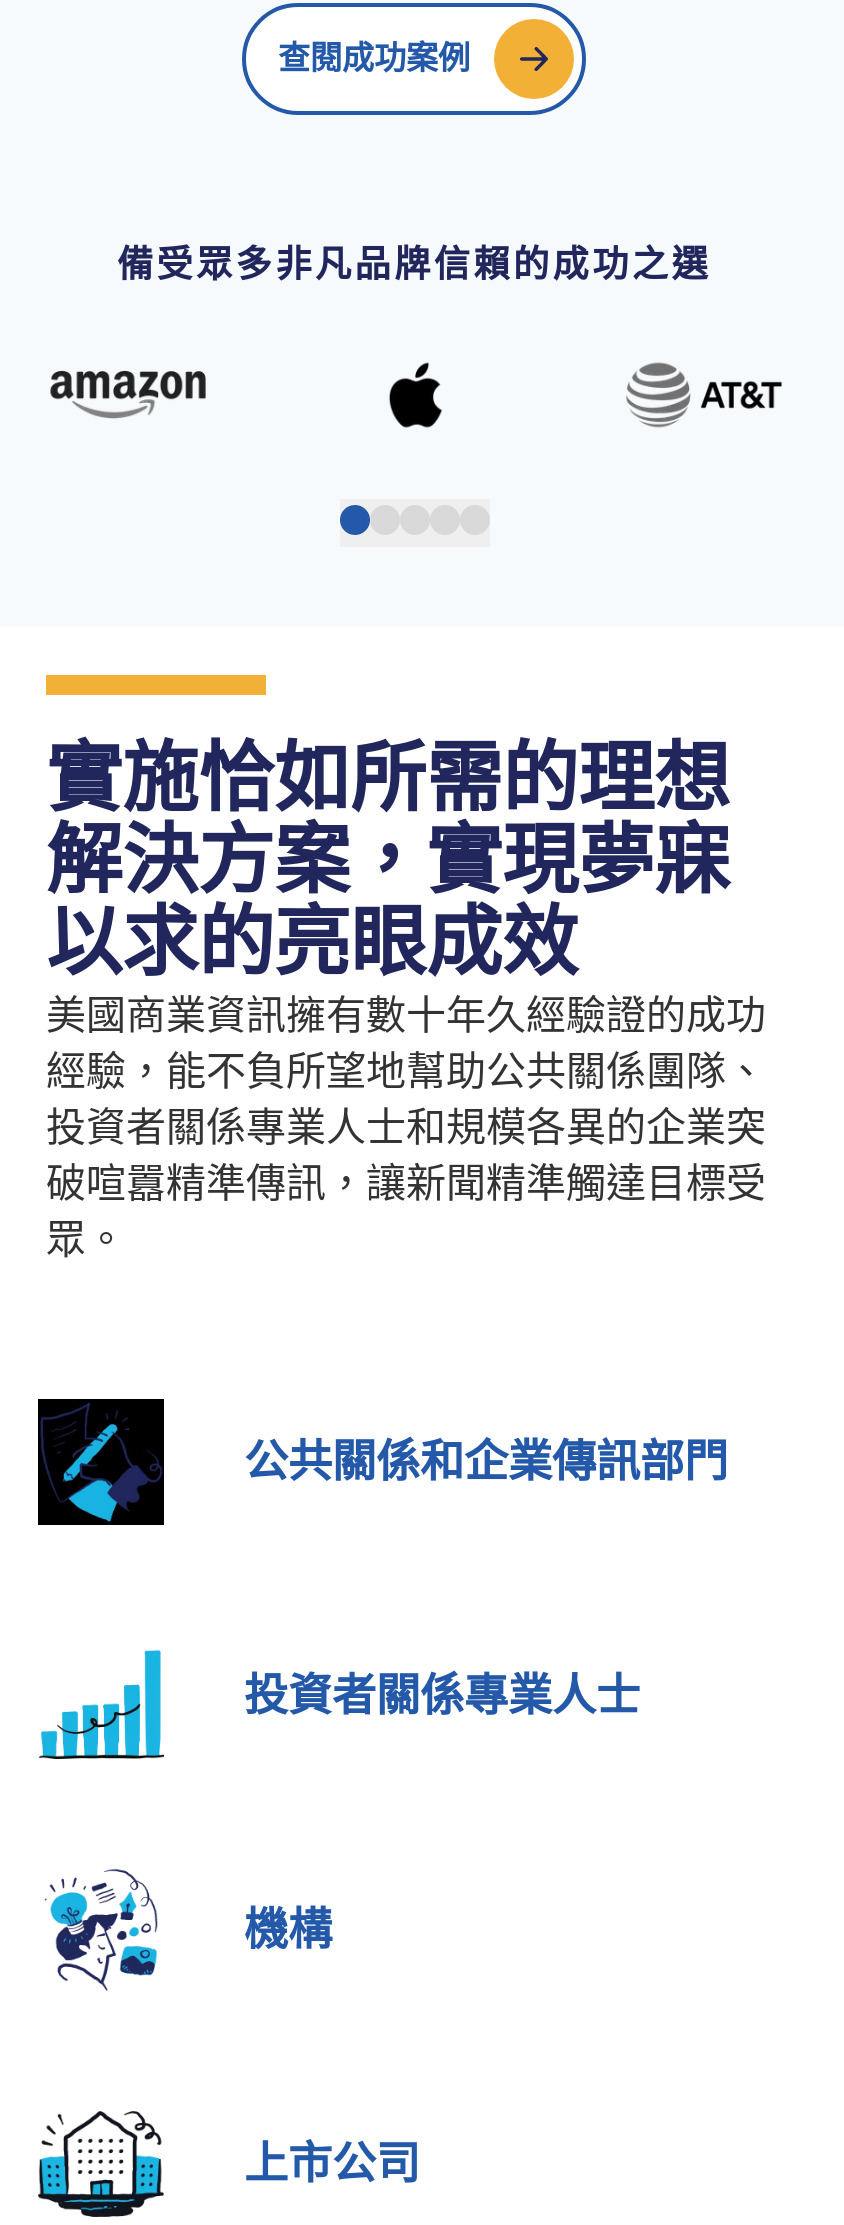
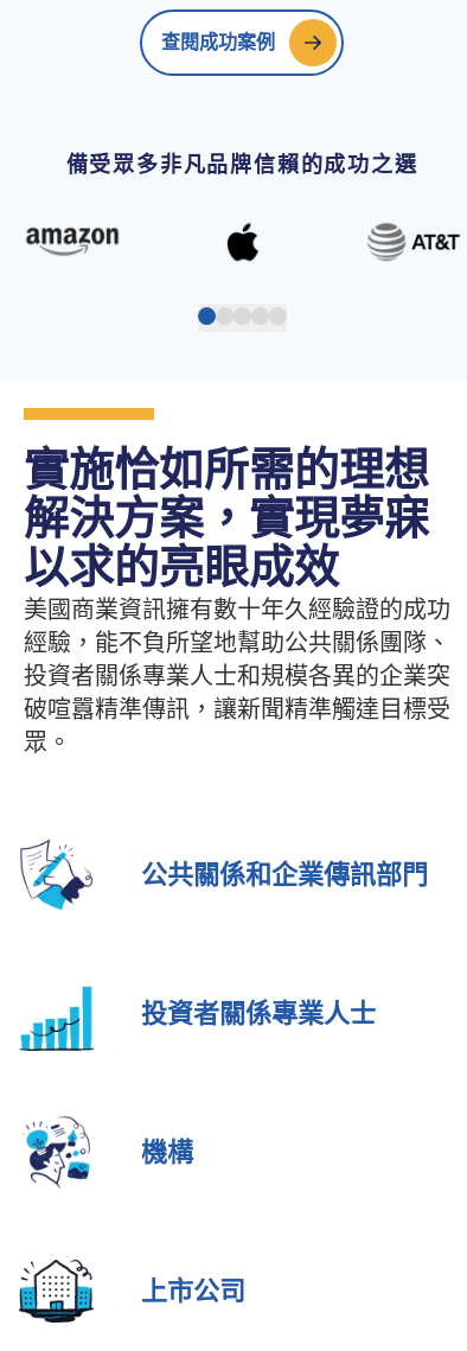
- [image]
+ [image]
